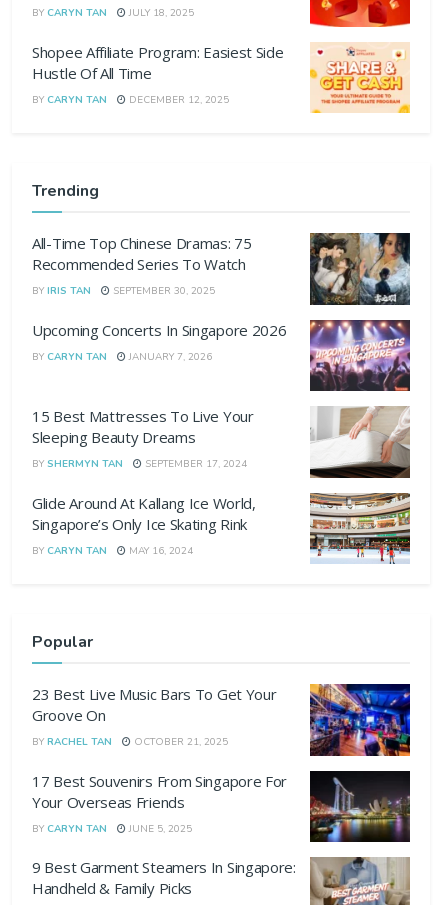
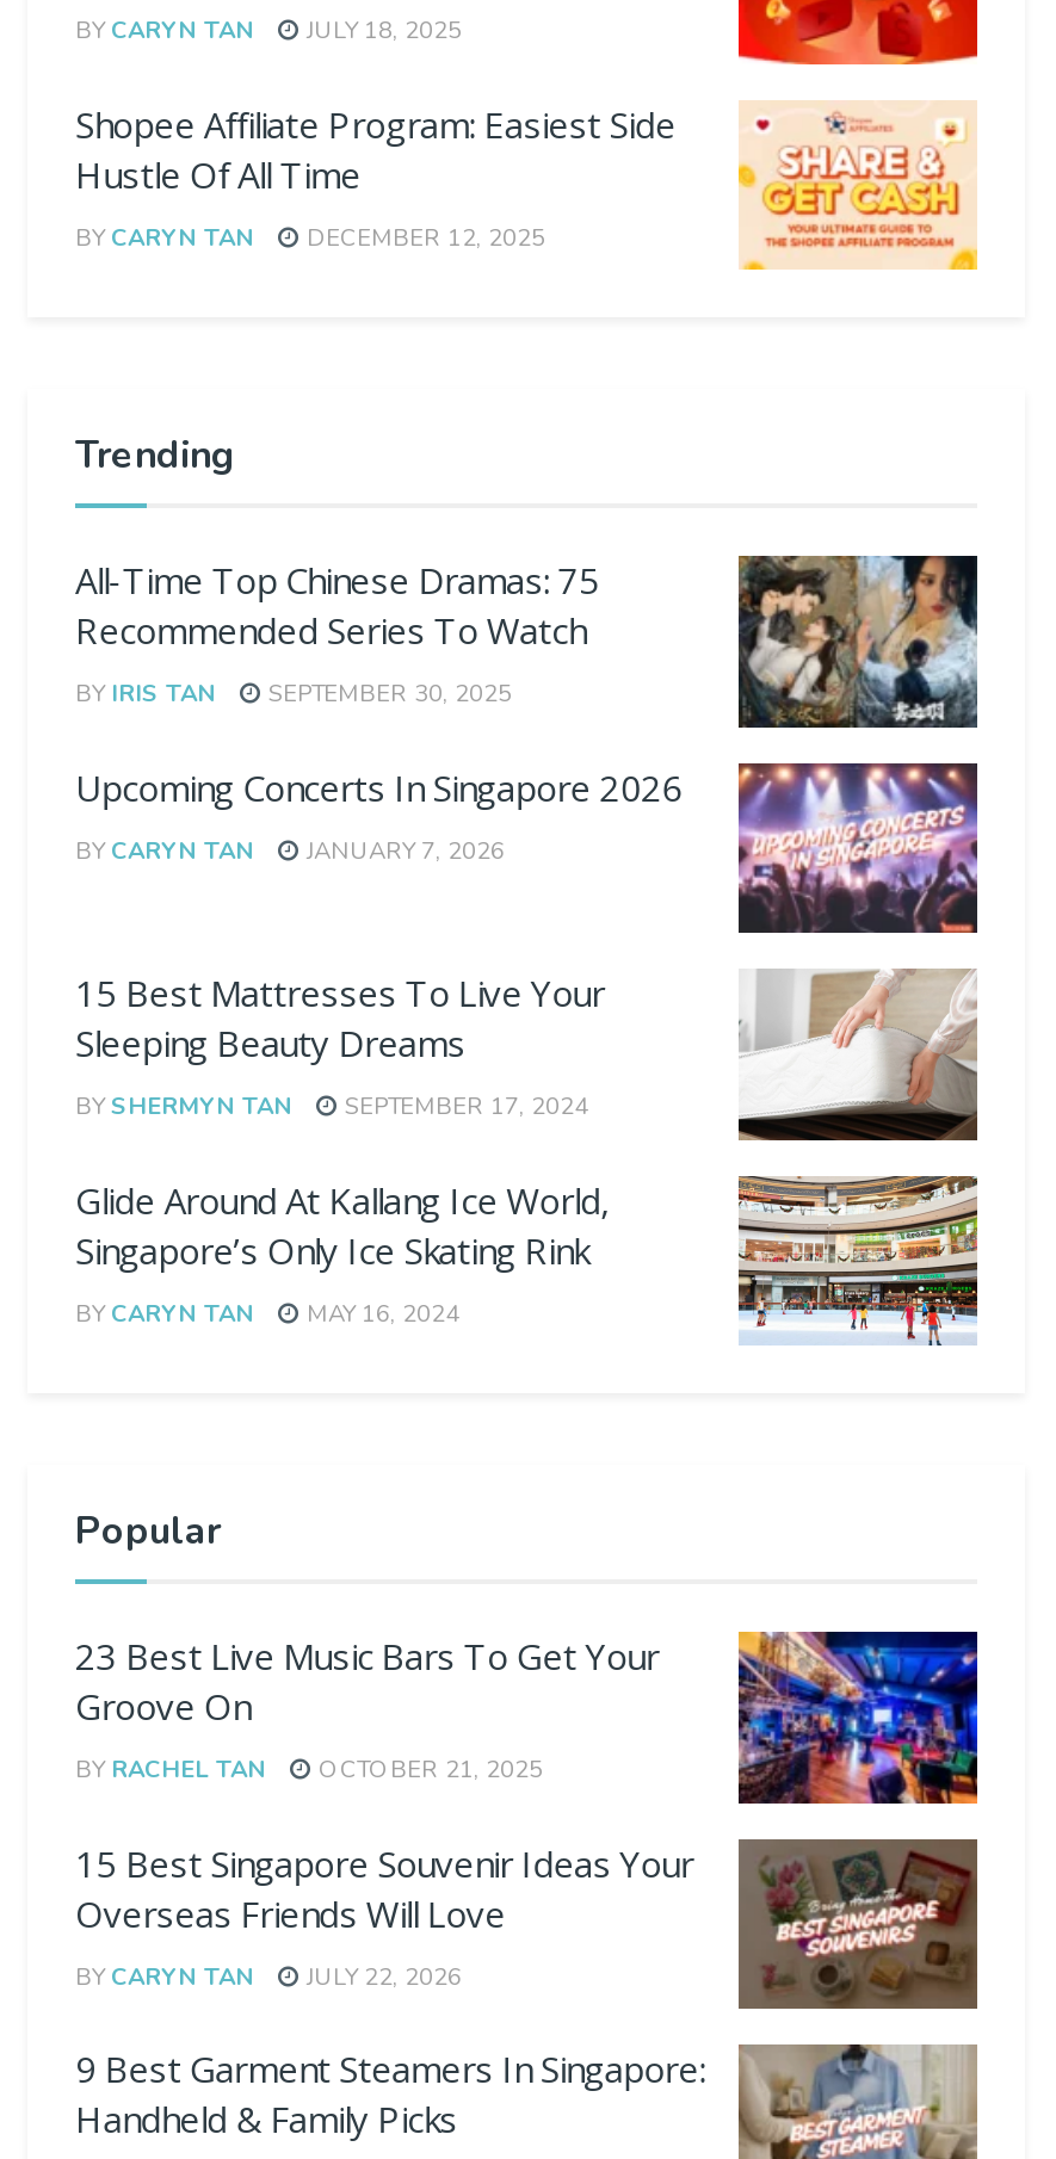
- [image]
- 17 Best Souvenirs From Singapore For
- Your Overseas Friends
+ [image]
+ 15 Best Singapore Souvenir Ideas Your
+ Overseas Friends Will Love

- BY CARYN TAN JUNE 5, 2025
+ BY CARYN TAN JULY 22, 2026
